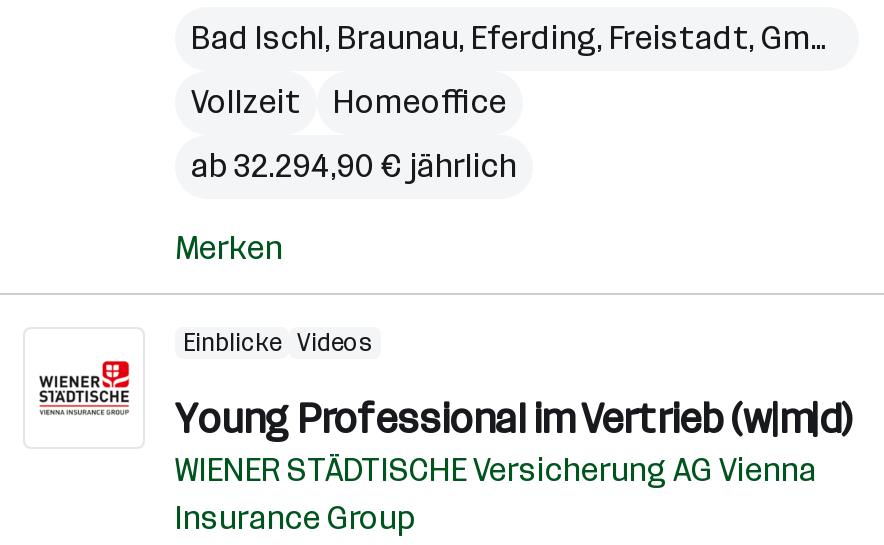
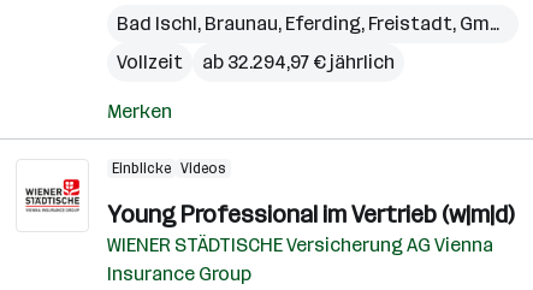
- Homeoffice
- ab 32.294,90 € jährlich
+ ab 32.294,97 € jährlich
